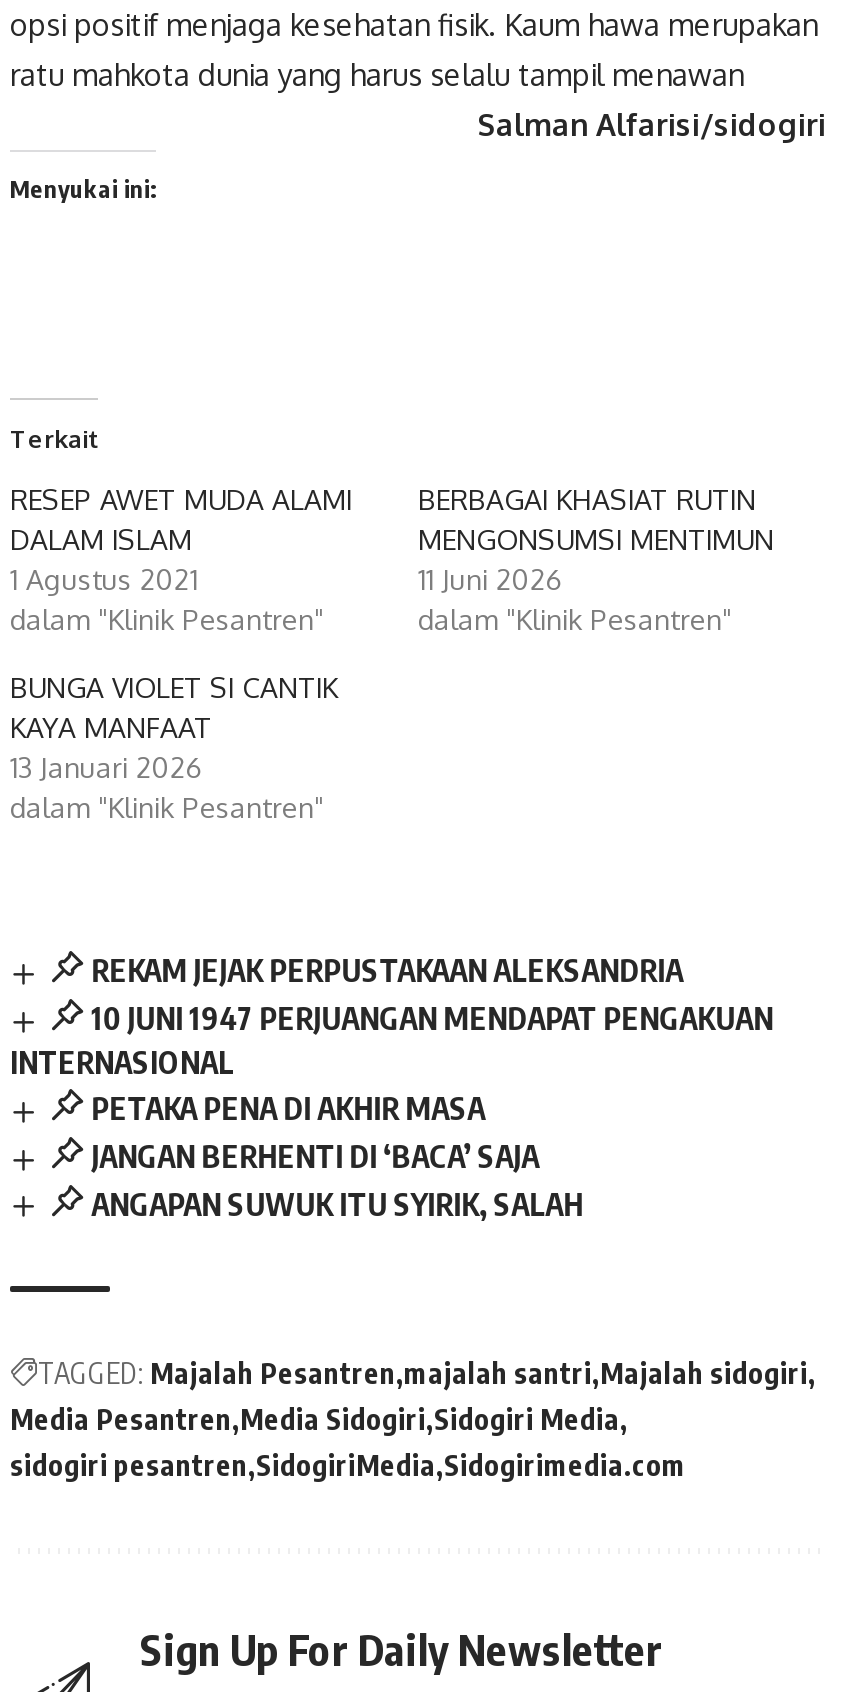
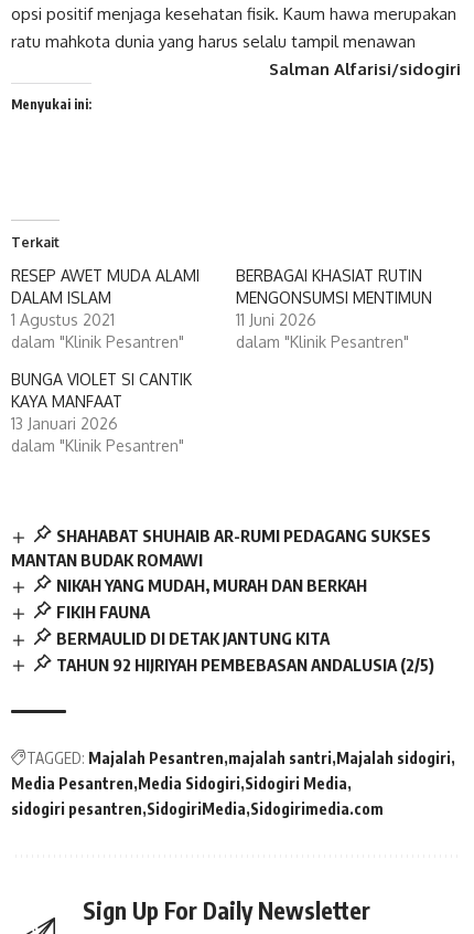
- REKAM JEJAK PERPUSTAKAAN ALEKSANDRIA
- 10 JUNI 1947 PERJUANGAN MENDAPAT PENGAKUAN
- INTERNASIONAL
- PETAKA PENA DI AKHIR MASA
- JANGAN BERHENTI DI ‘BACA’ SAJA
- ANGAPAN SUWUK ITU SYIRIK, SALAH
+ SHAHABAT SHUHAIB AR-RUMI PEDAGANG SUKSES
+ MANTAN BUDAK ROMAWI
+ NIKAH YANG MUDAH, MURAH DAN BERKAH
+ FIKIH FAUNA
+ BERMAULID DI DETAK JANTUNG KITA
+ TAHUN 92 HIJRIYAH PEMBEBASAN ANDALUSIA (2/5)
